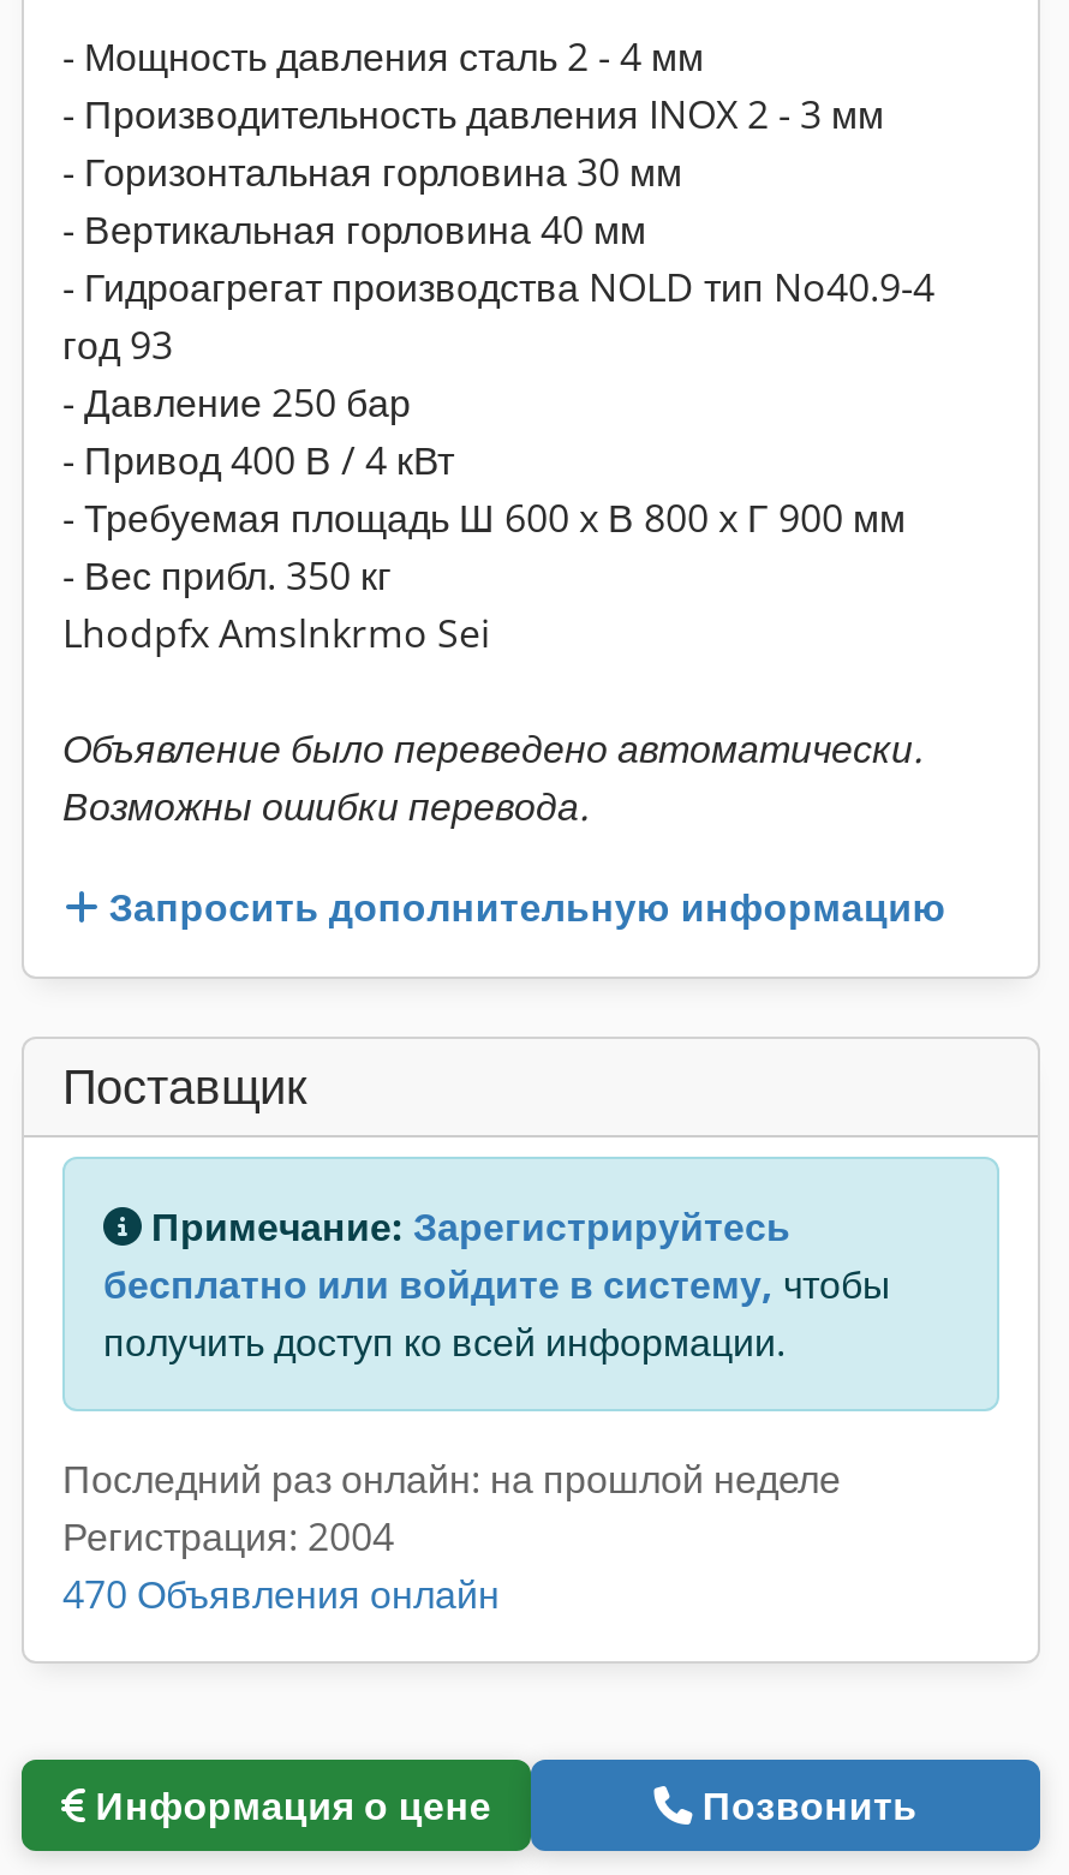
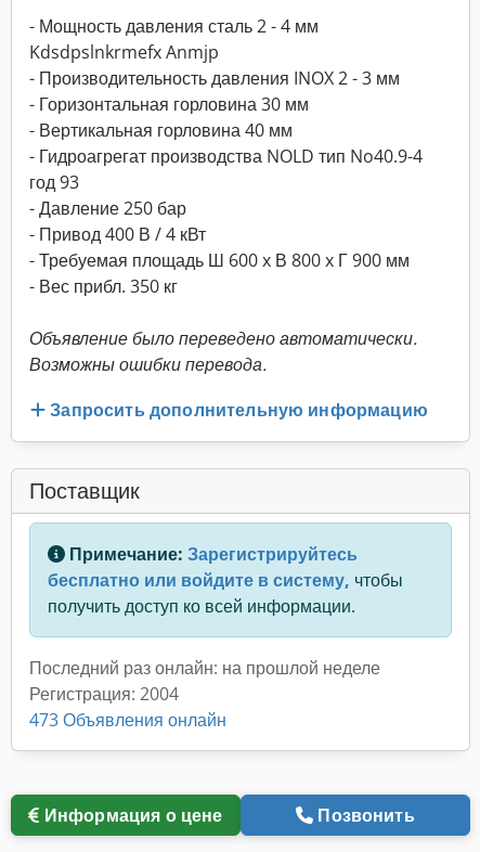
+ Kdsdpslnkrmefx Anmjp

moved down: - Производительность давления INOX 2 - 3 мм | - Горизонтальная горловина 30 мм | - Вертикальная горловина 40 мм | ... | - Требуемая площадь Ш 600 x В 800 x Г 900 мм | - Вес прибл. 350 кг

- Lhodpfx Amslnkrmo Sei

- 470 Объявления онлайн
+ 473 Объявления онлайн
